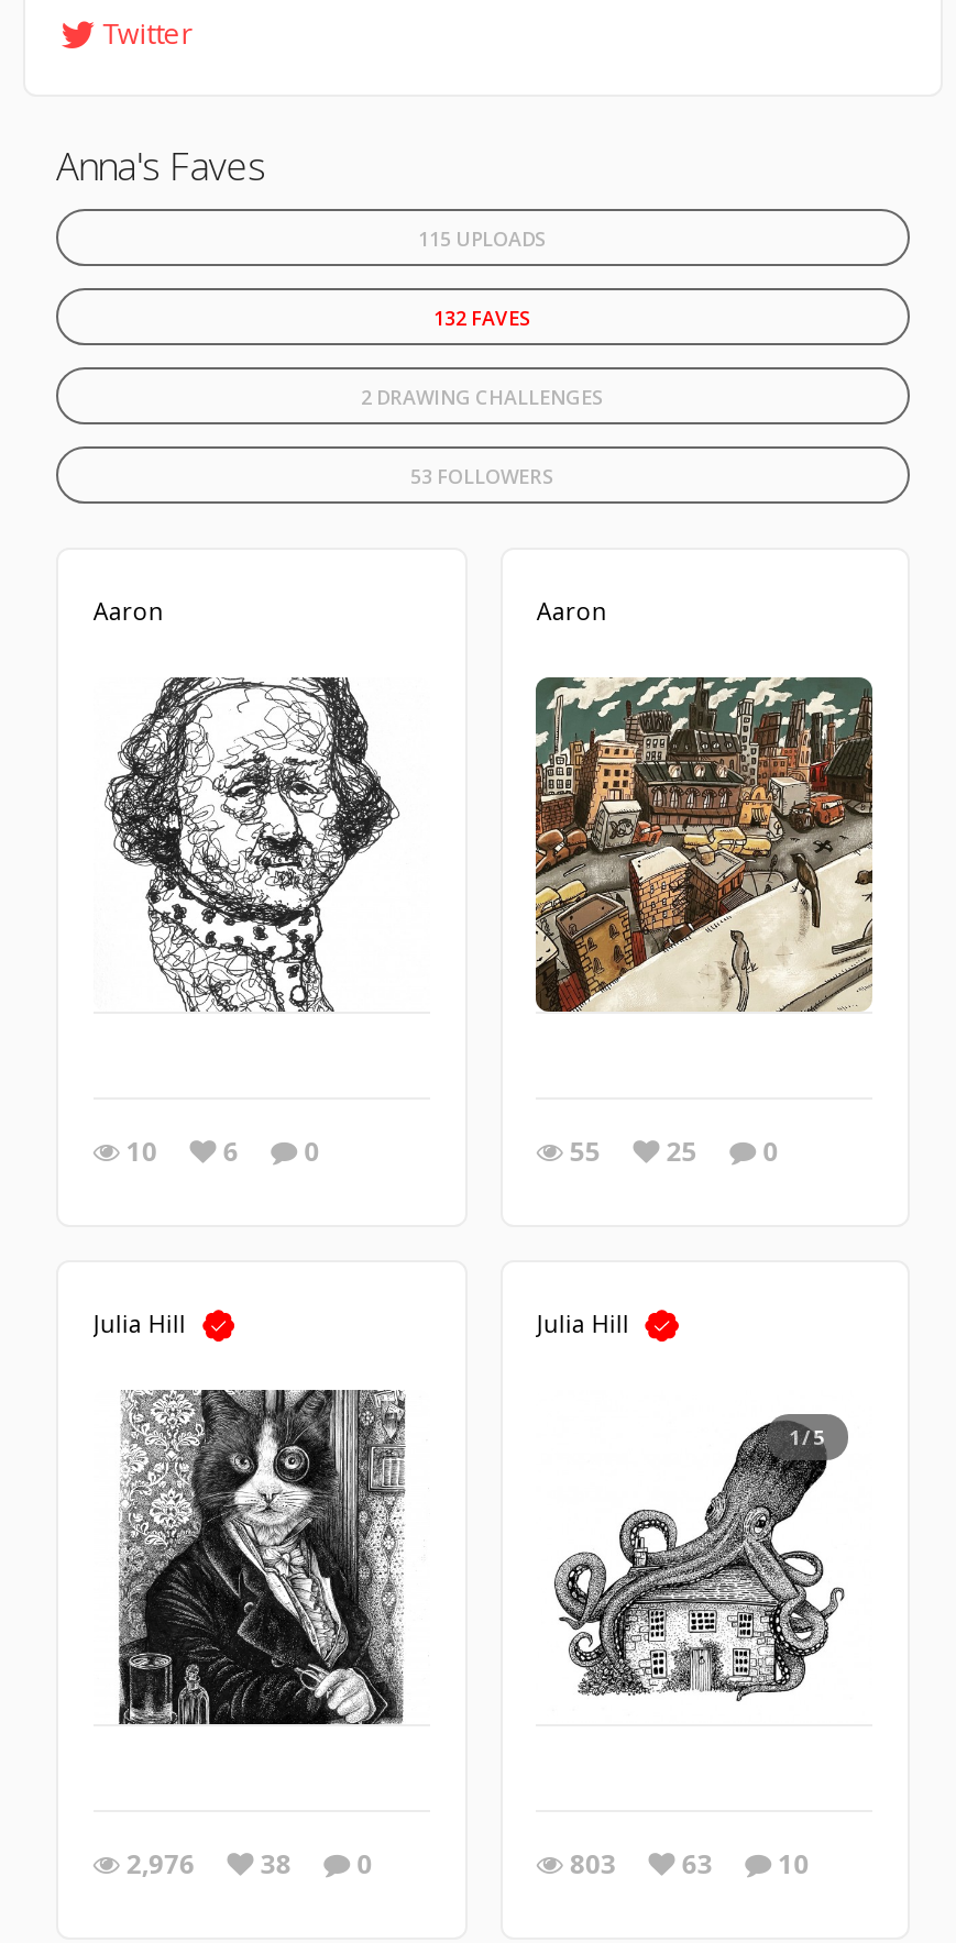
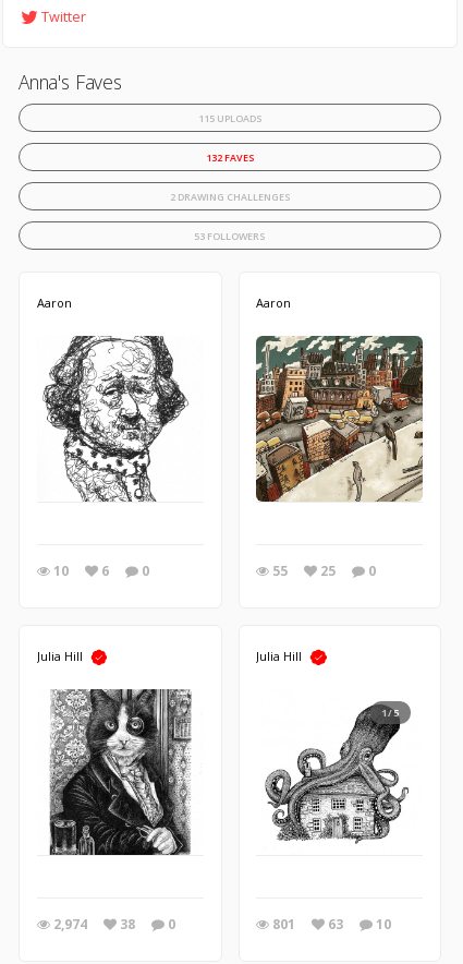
- 2,976 38 0
+ 2,974 38 0

- 803 63 10
+ 801 63 10
